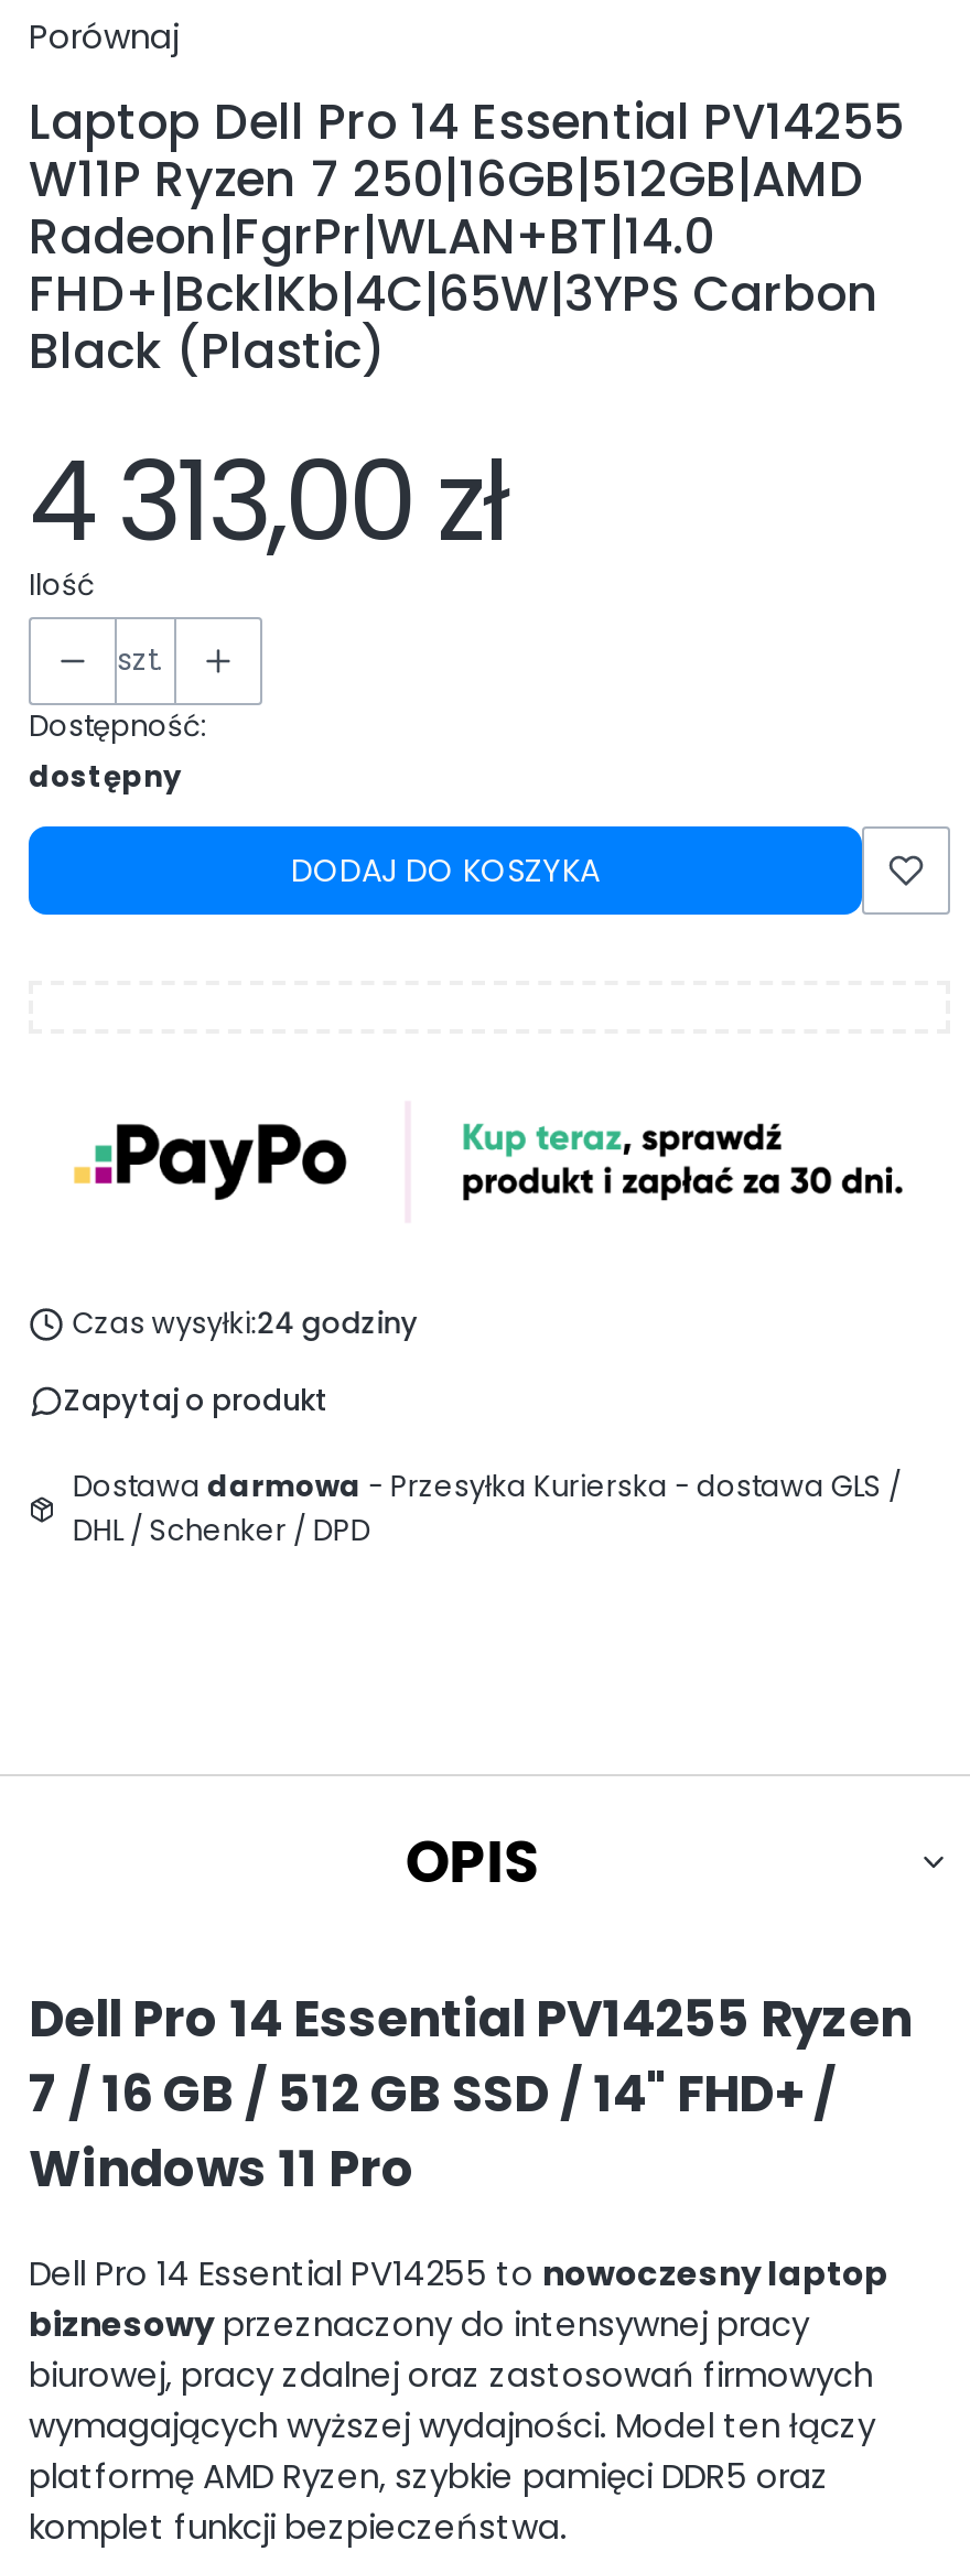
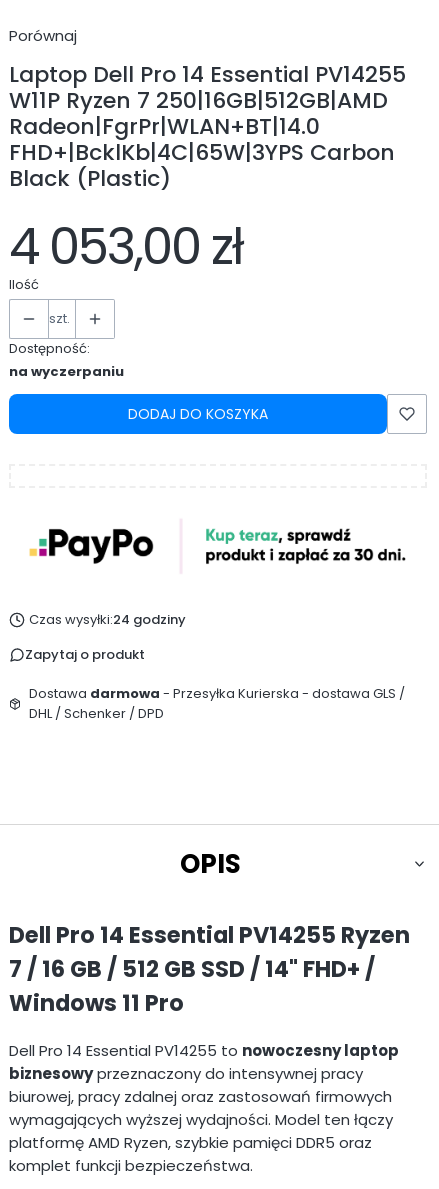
- 4 313,00 zł
+ 4 053,00 zł

- dostępny
+ na wyczerpaniu
